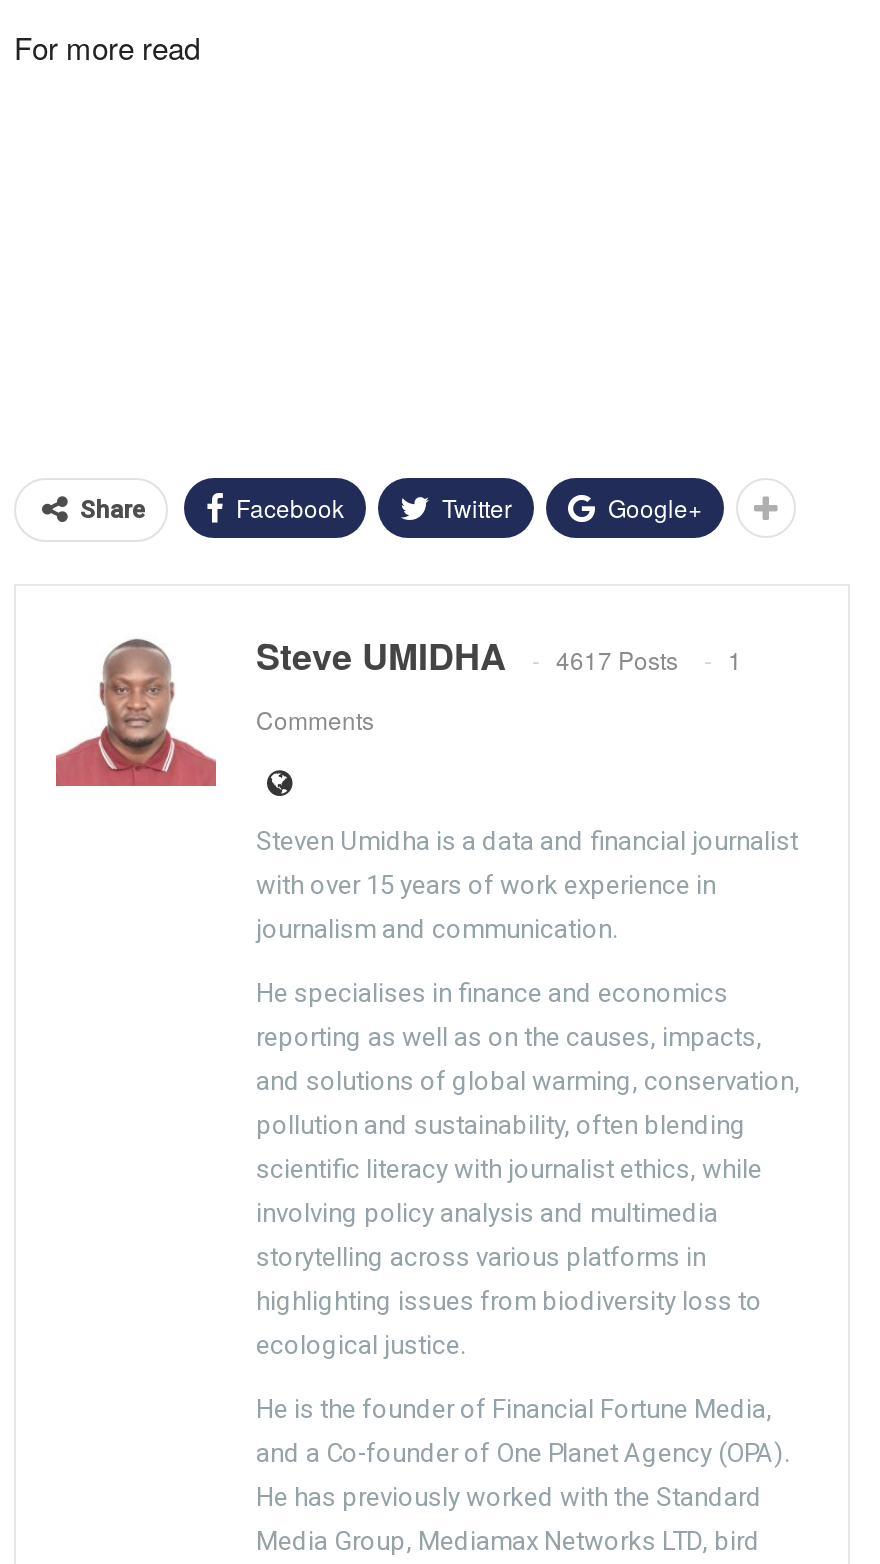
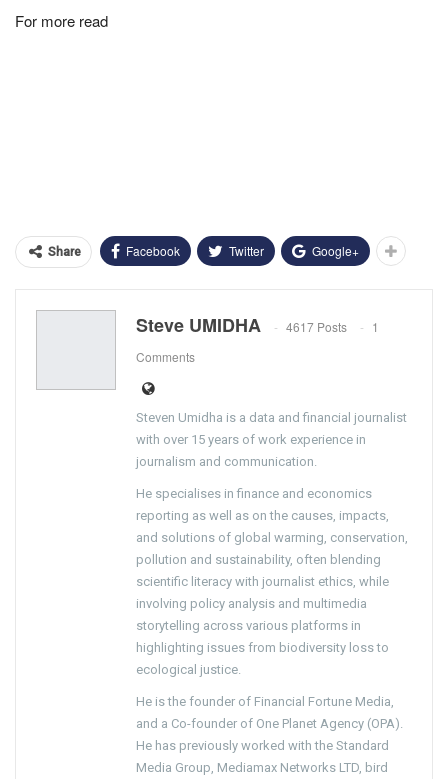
- [image]
